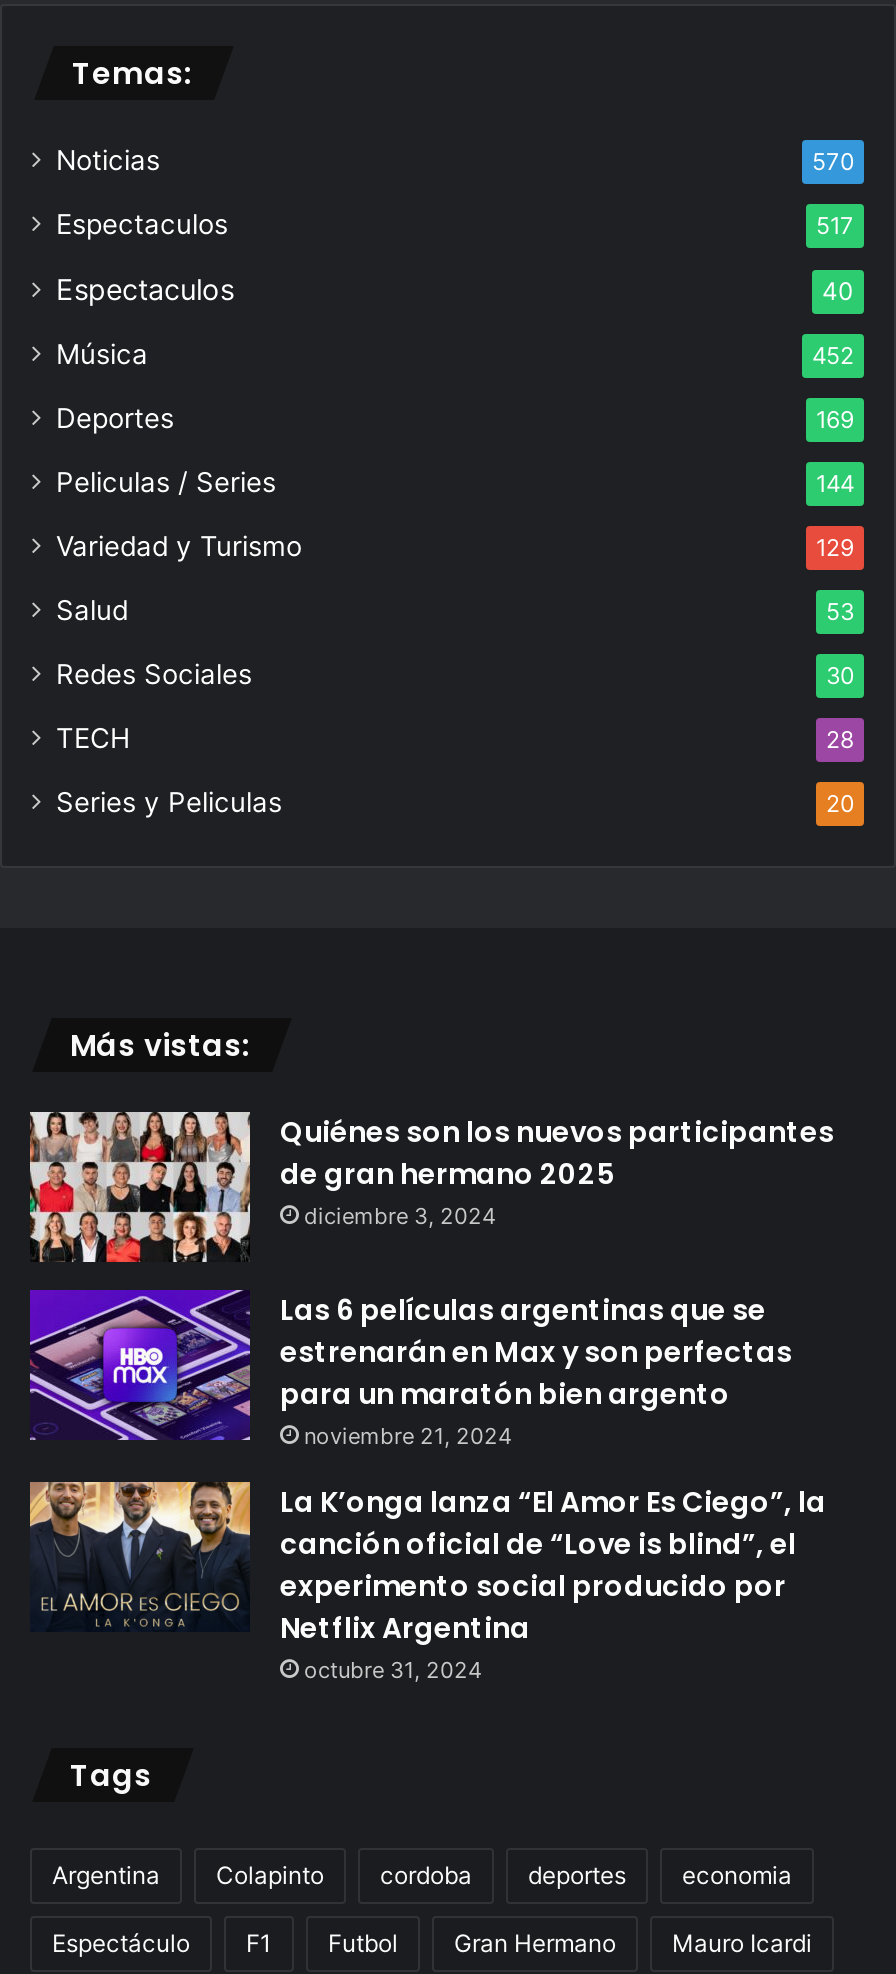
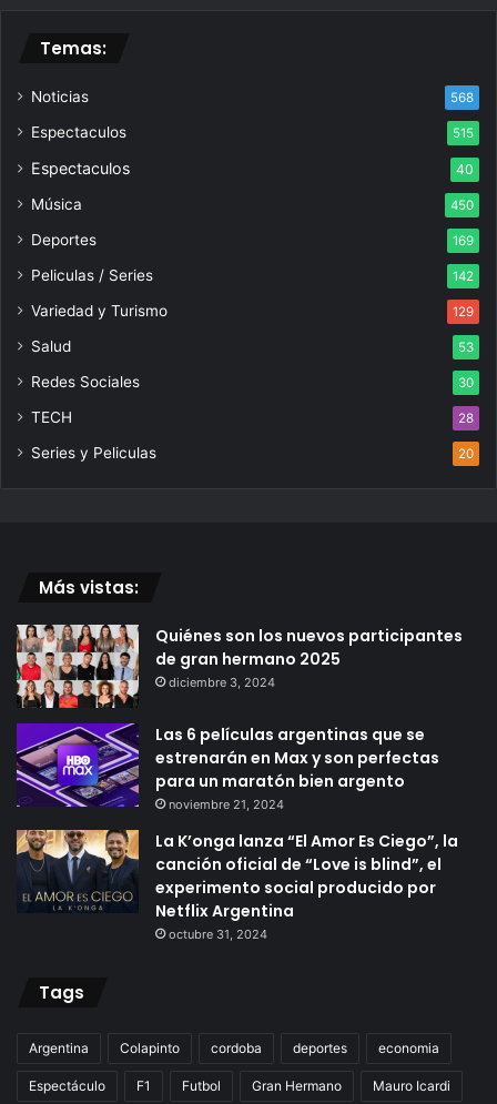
- 570
+ 568

- 517
+ 515

- 452
+ 450

- 144
+ 142
